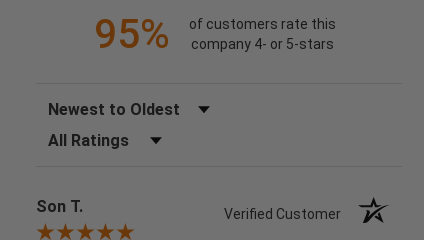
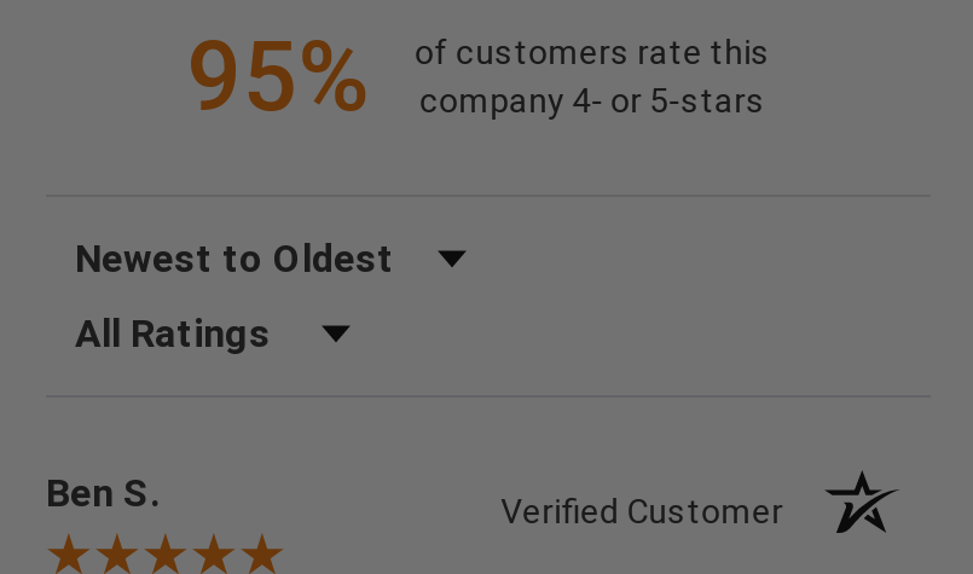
- Son T.
+ Ben S.
